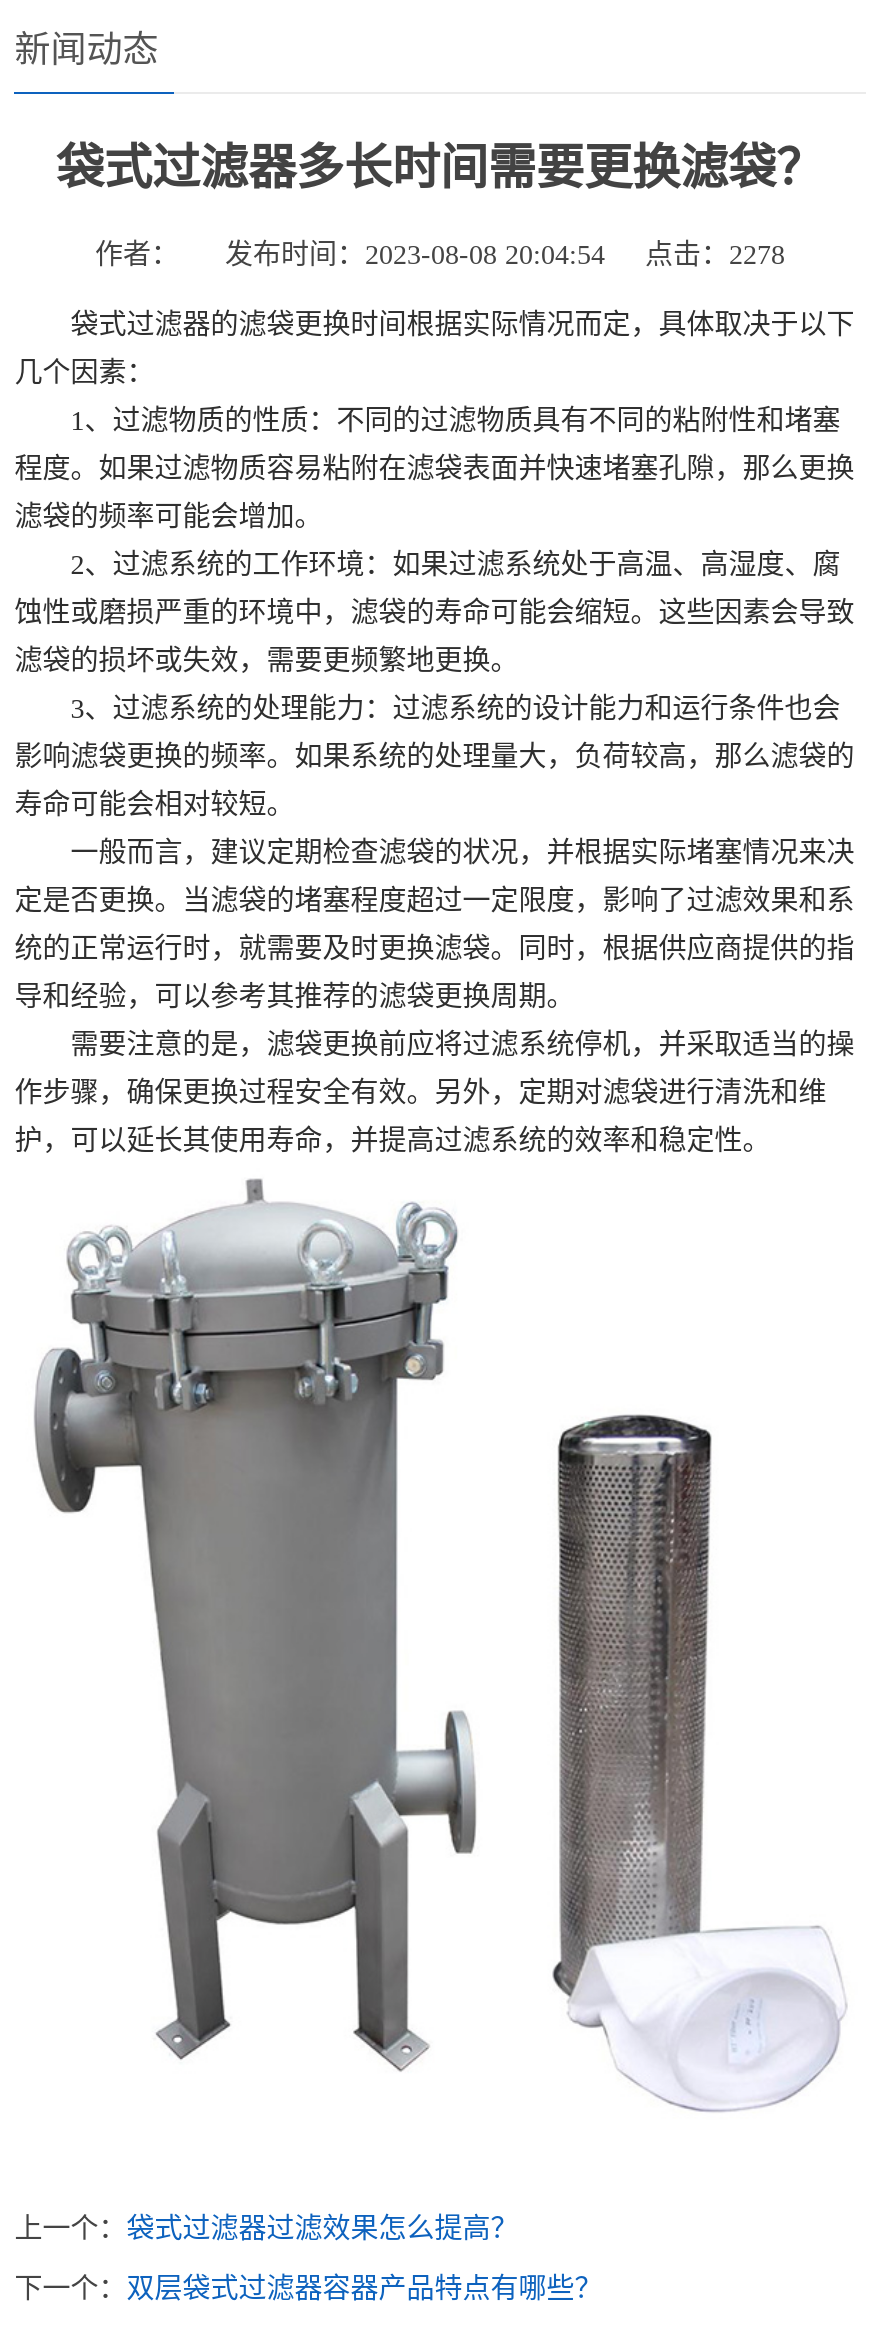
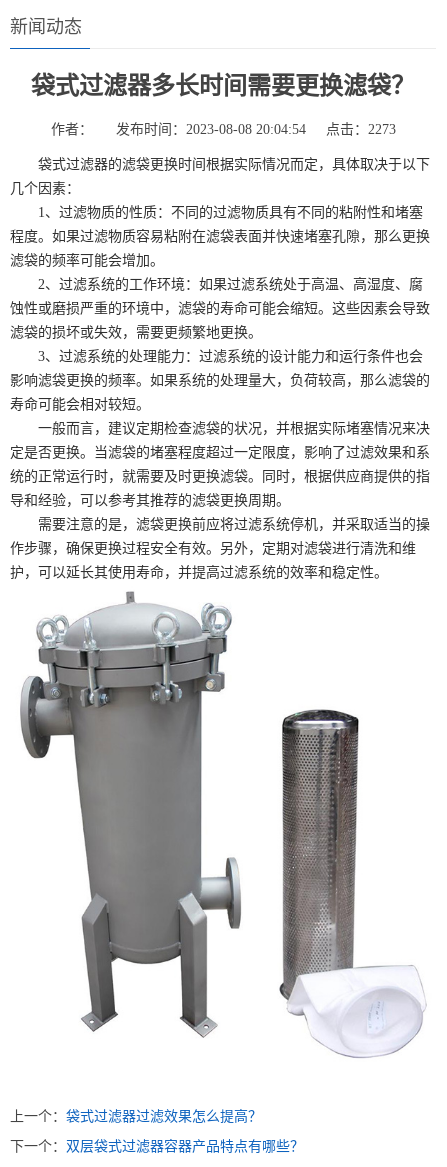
- 作者： 发布时间：2023-08-08 20:04:54 点击：2278
+ 作者： 发布时间：2023-08-08 20:04:54 点击：2273
